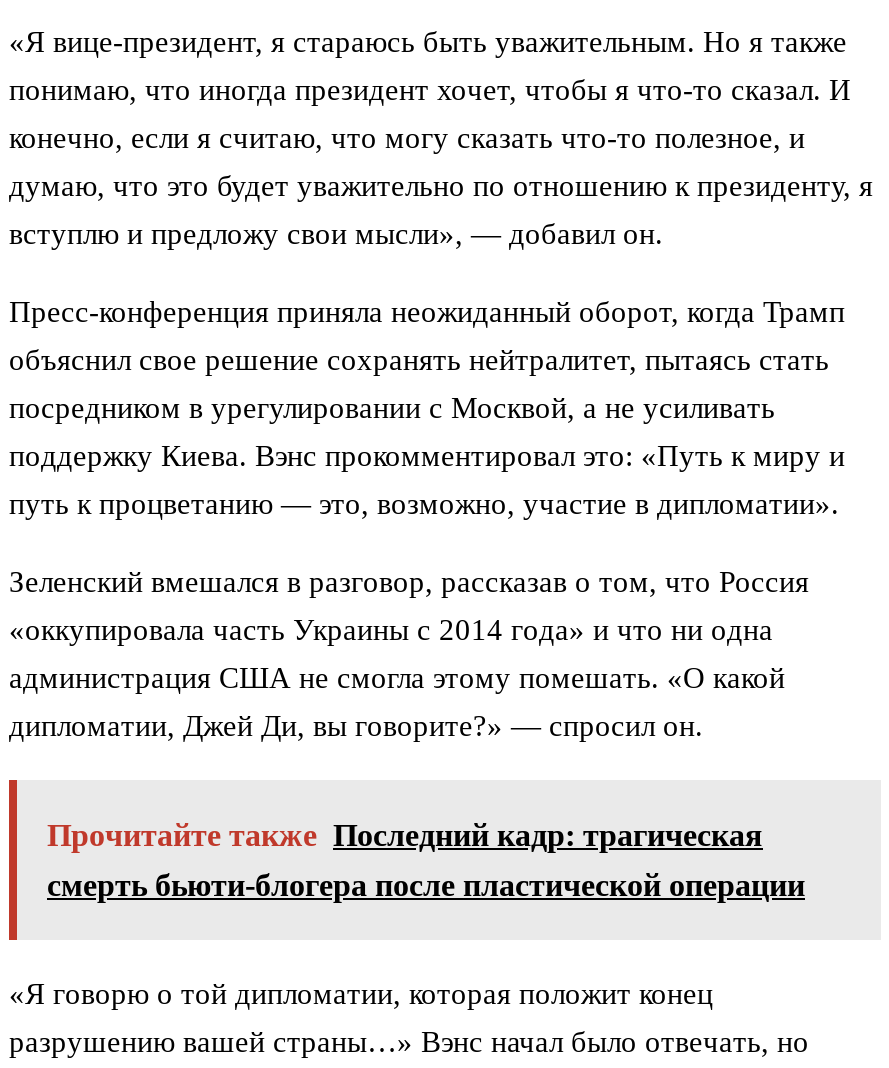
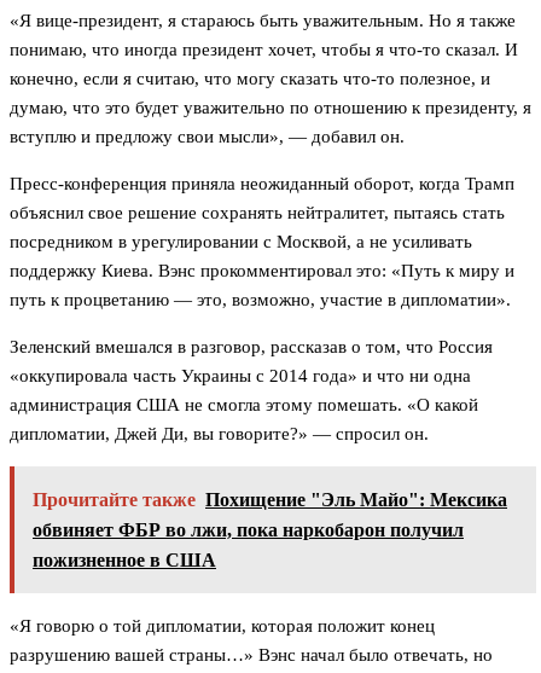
- Прочитайте также Последний кадр: трагическая
- смерть бьюти-блогера после пластической операции
+ Прочитайте также Похищение "Эль Майо": Мексика
+ обвиняет ФБР во лжи, пока наркобарон получил
+ пожизненное в США
